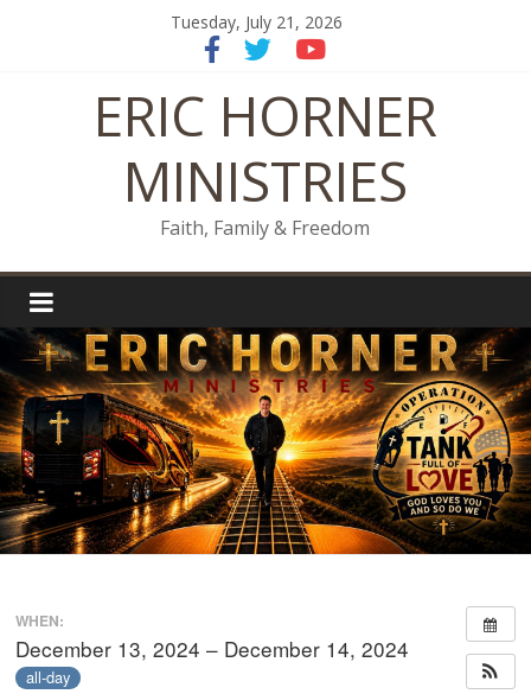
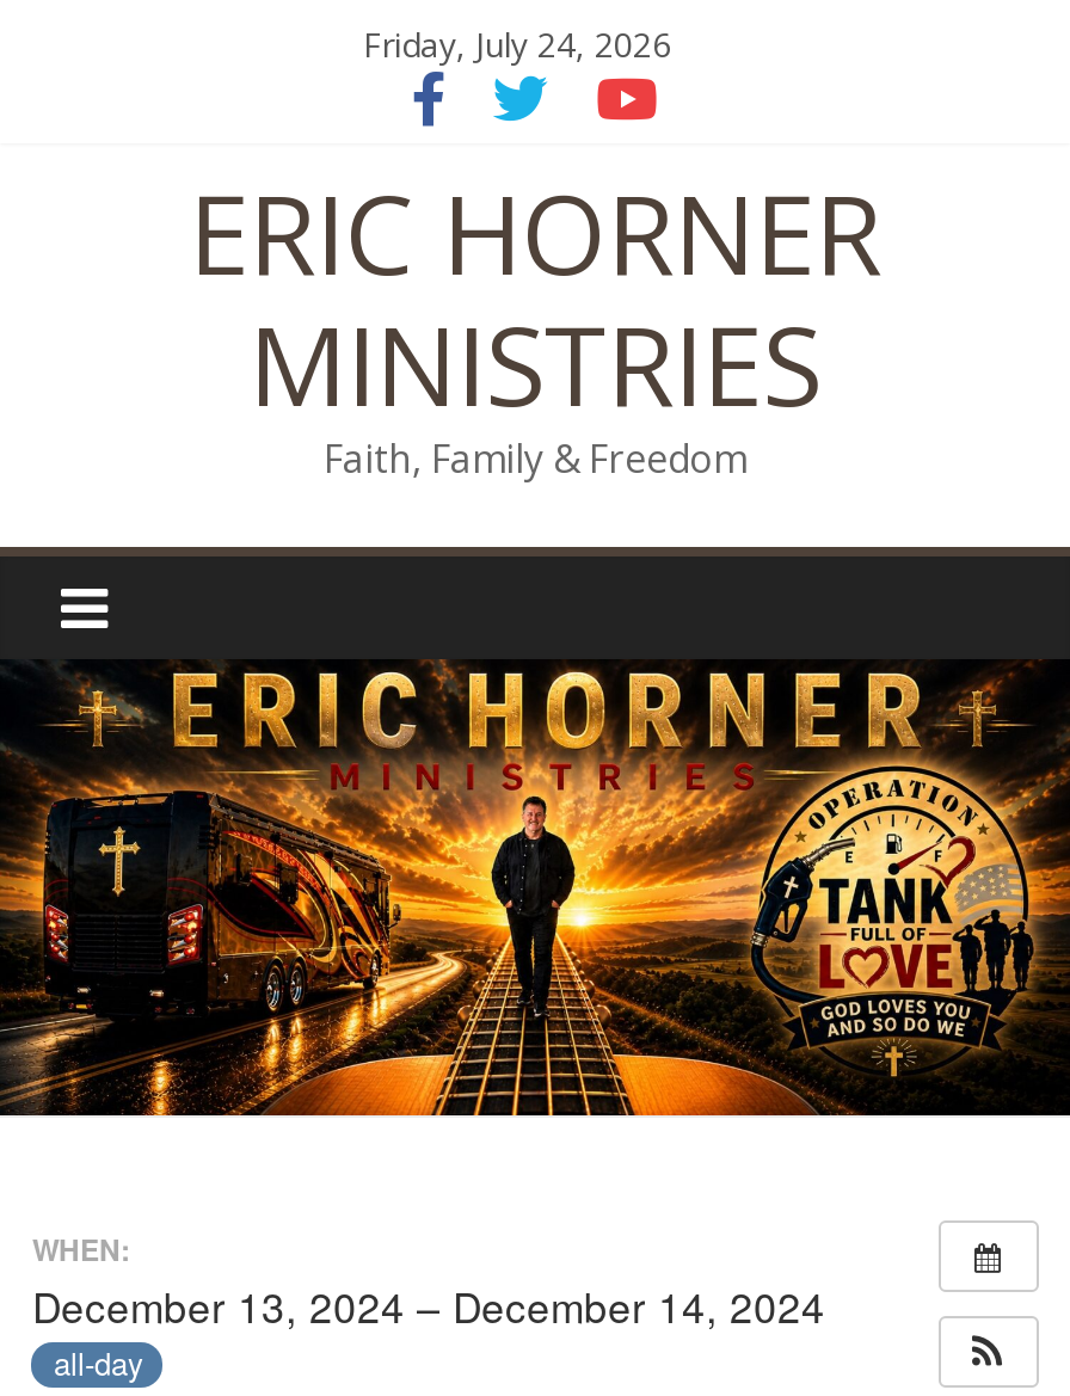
- Tuesday, July 21, 2026
+ Friday, July 24, 2026
